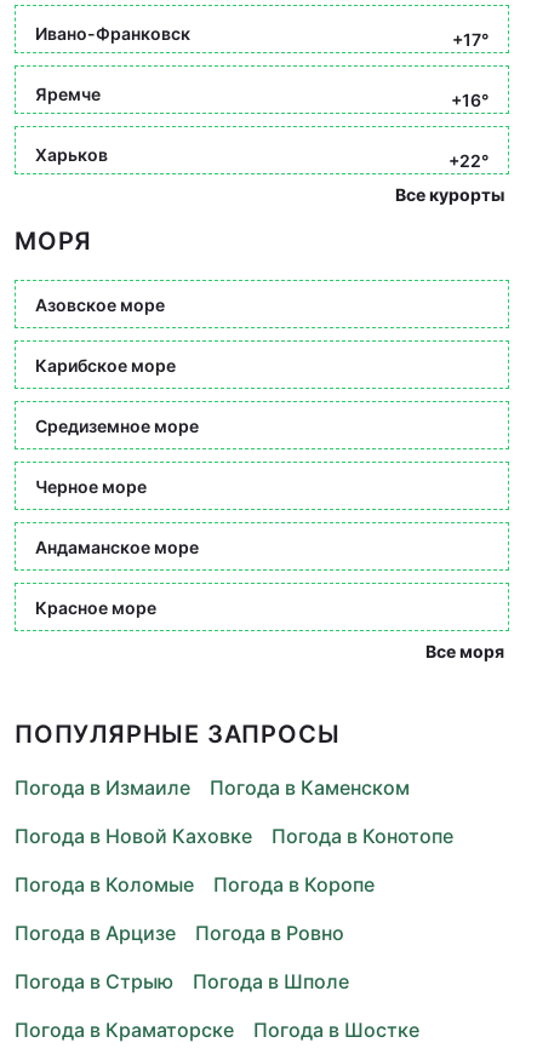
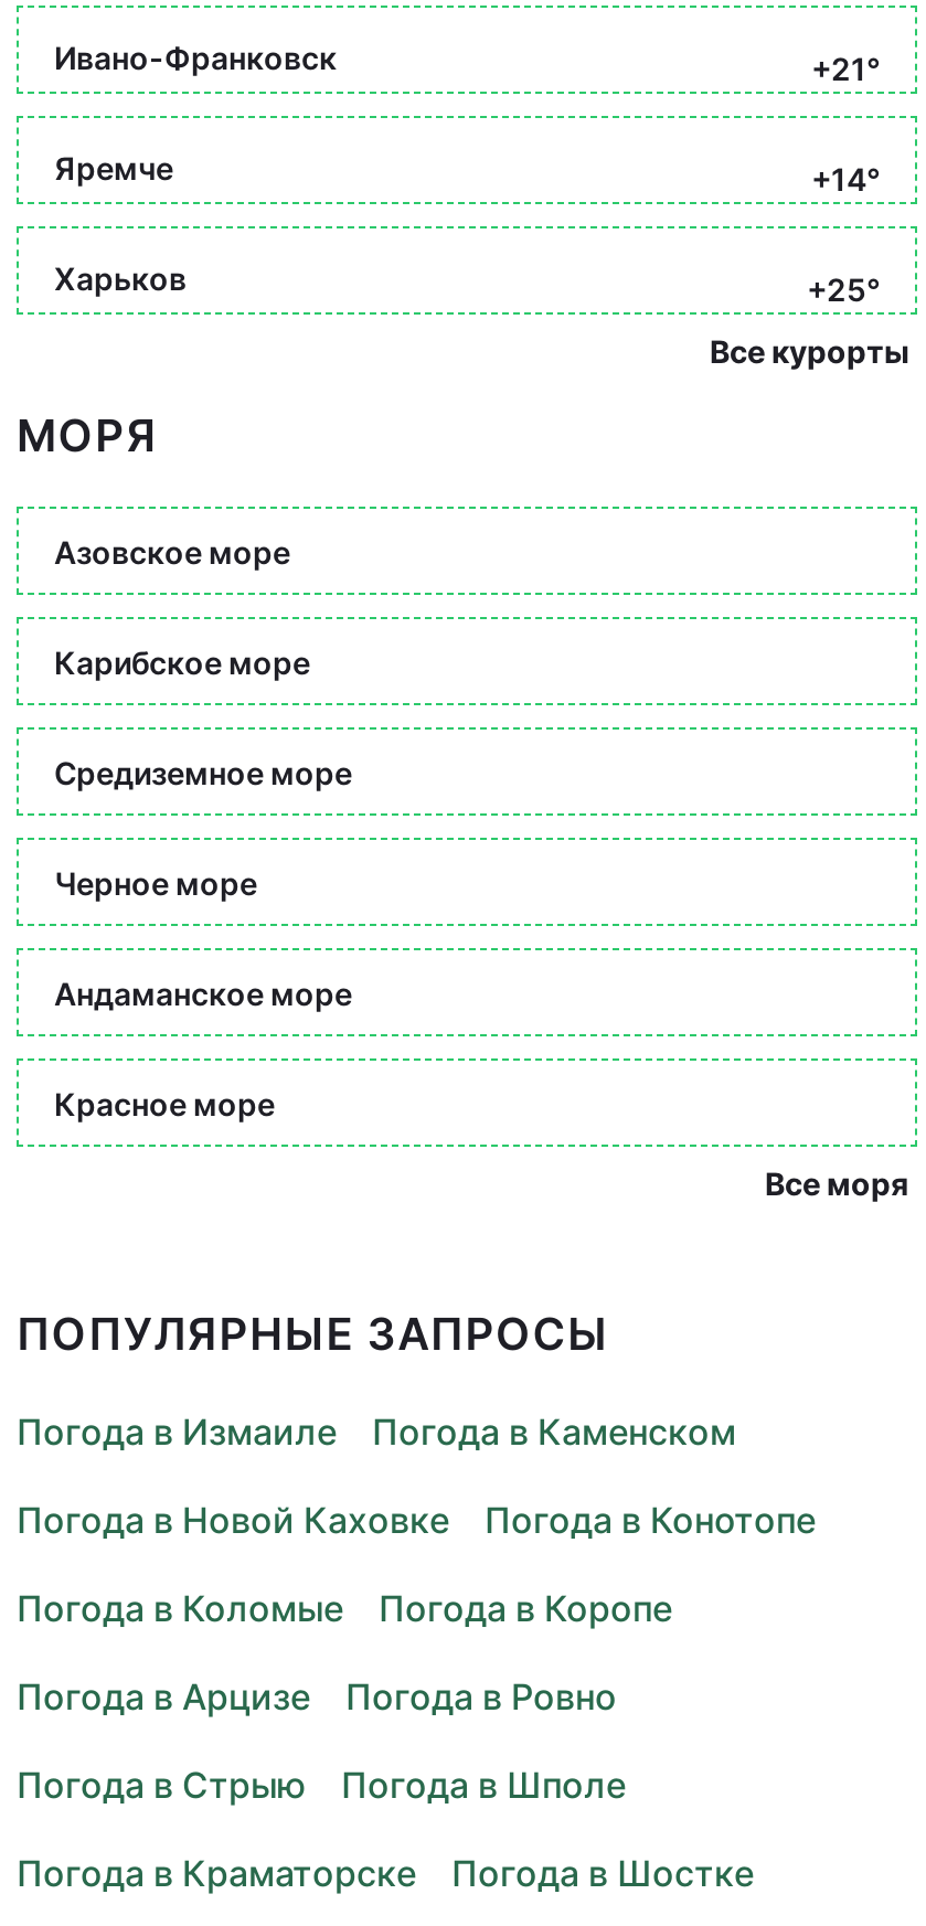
- +17°
+ +21°

- +16°
+ +14°

- +22°
+ +25°
